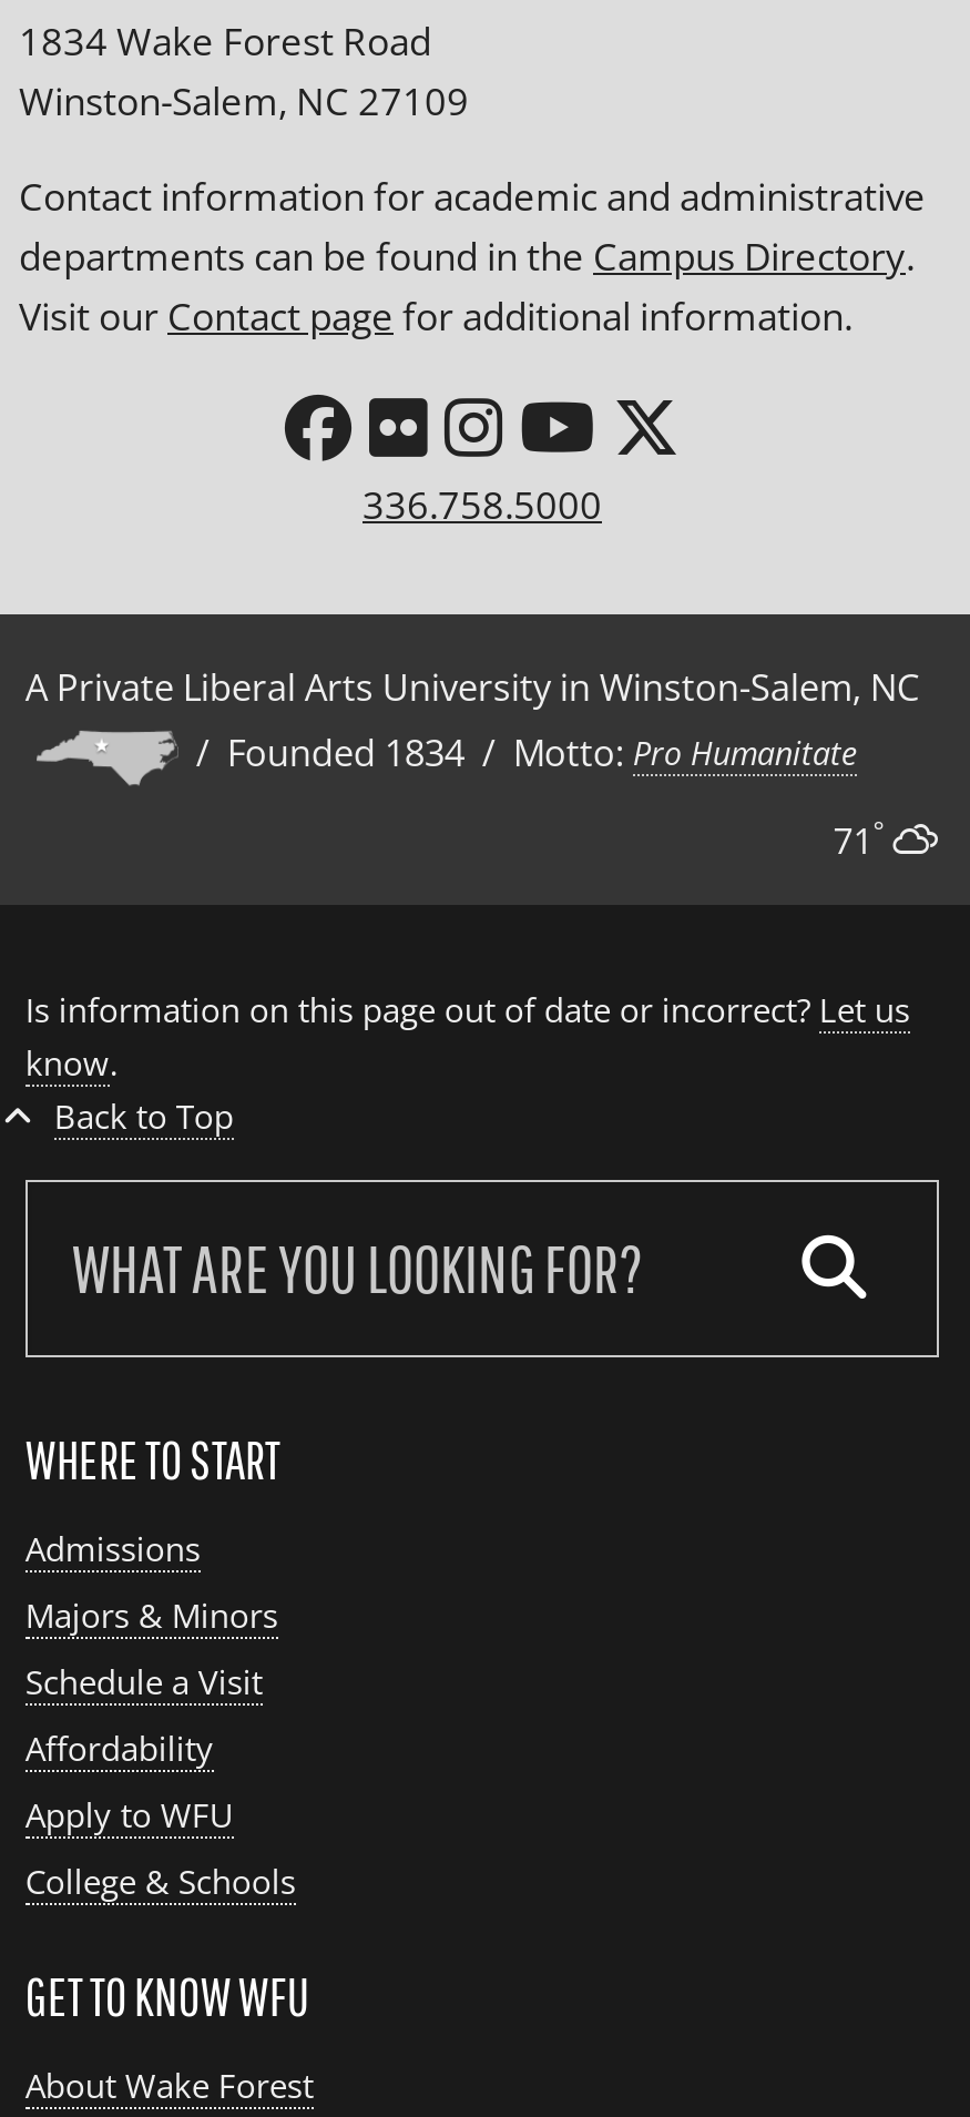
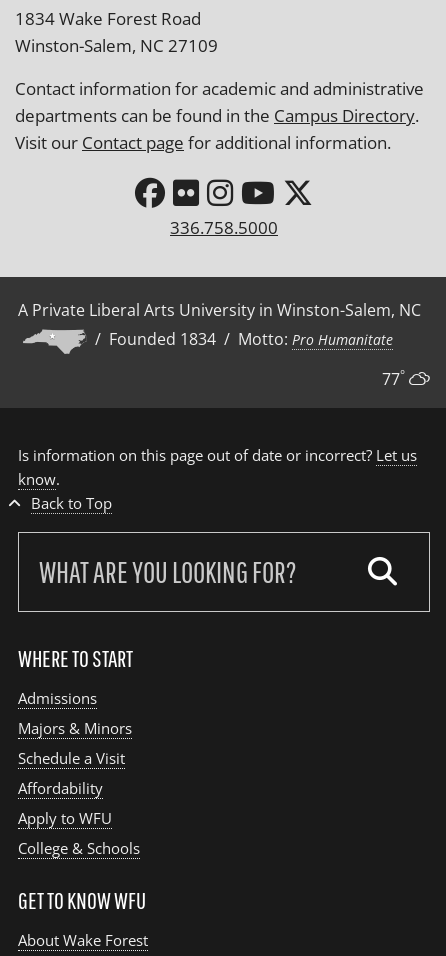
- 71°
+ 77°
